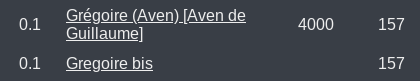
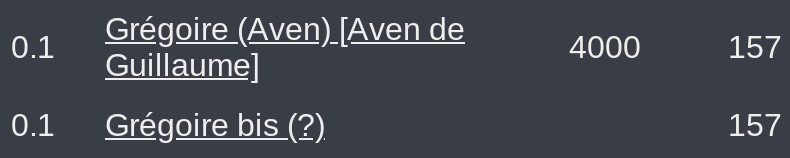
- Gregoire bis
+ Grégoire bis (?)
